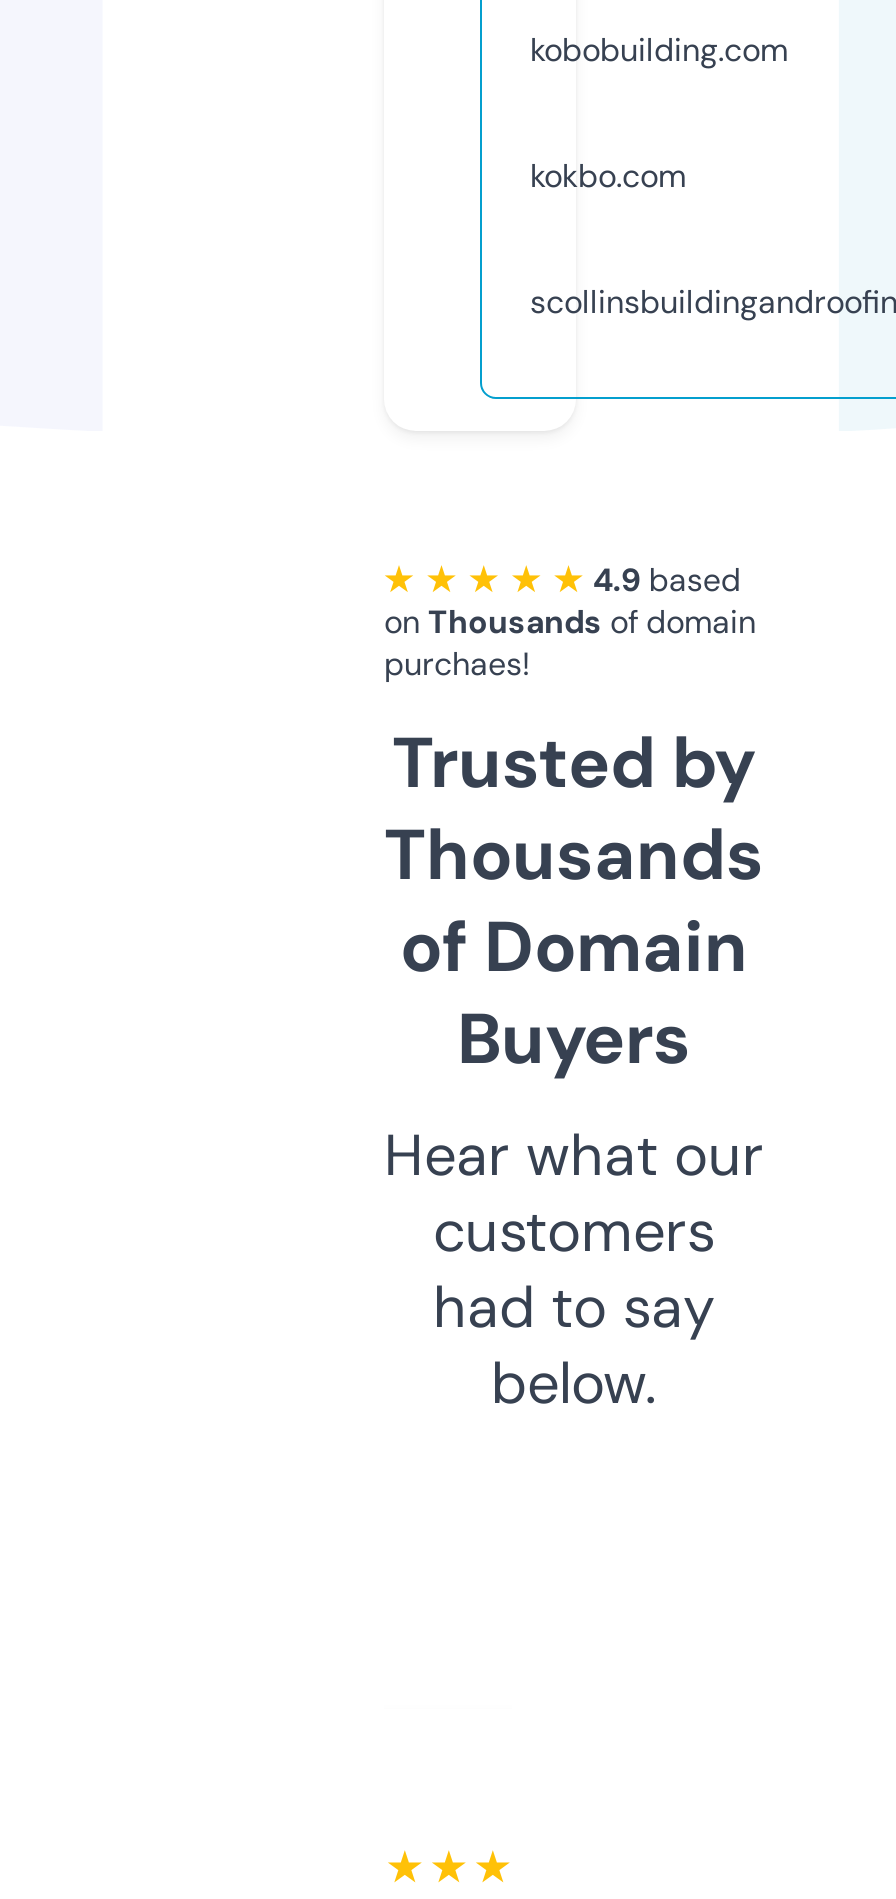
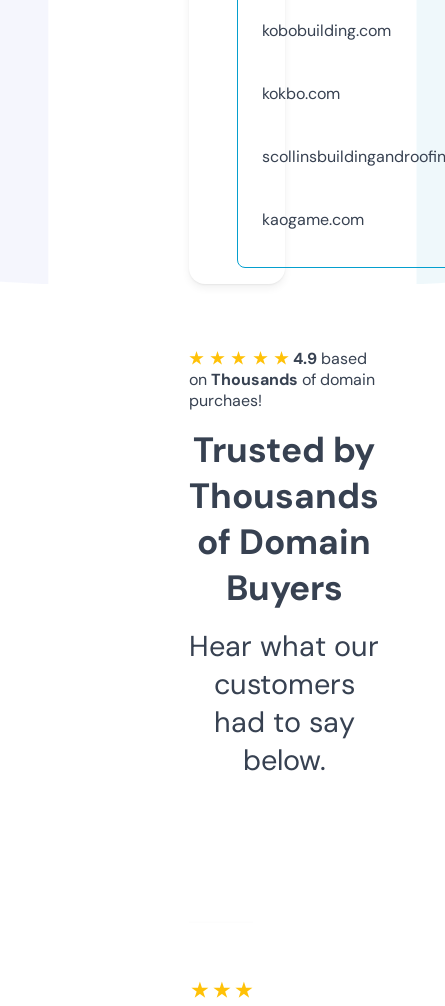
+ kaogame.com
